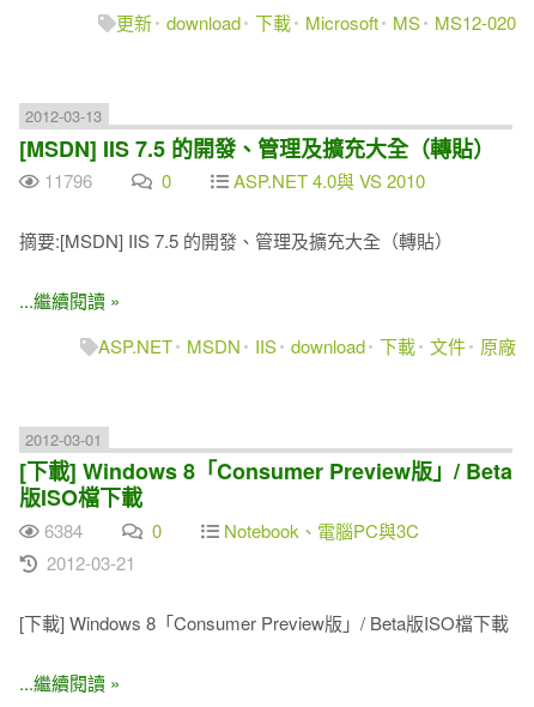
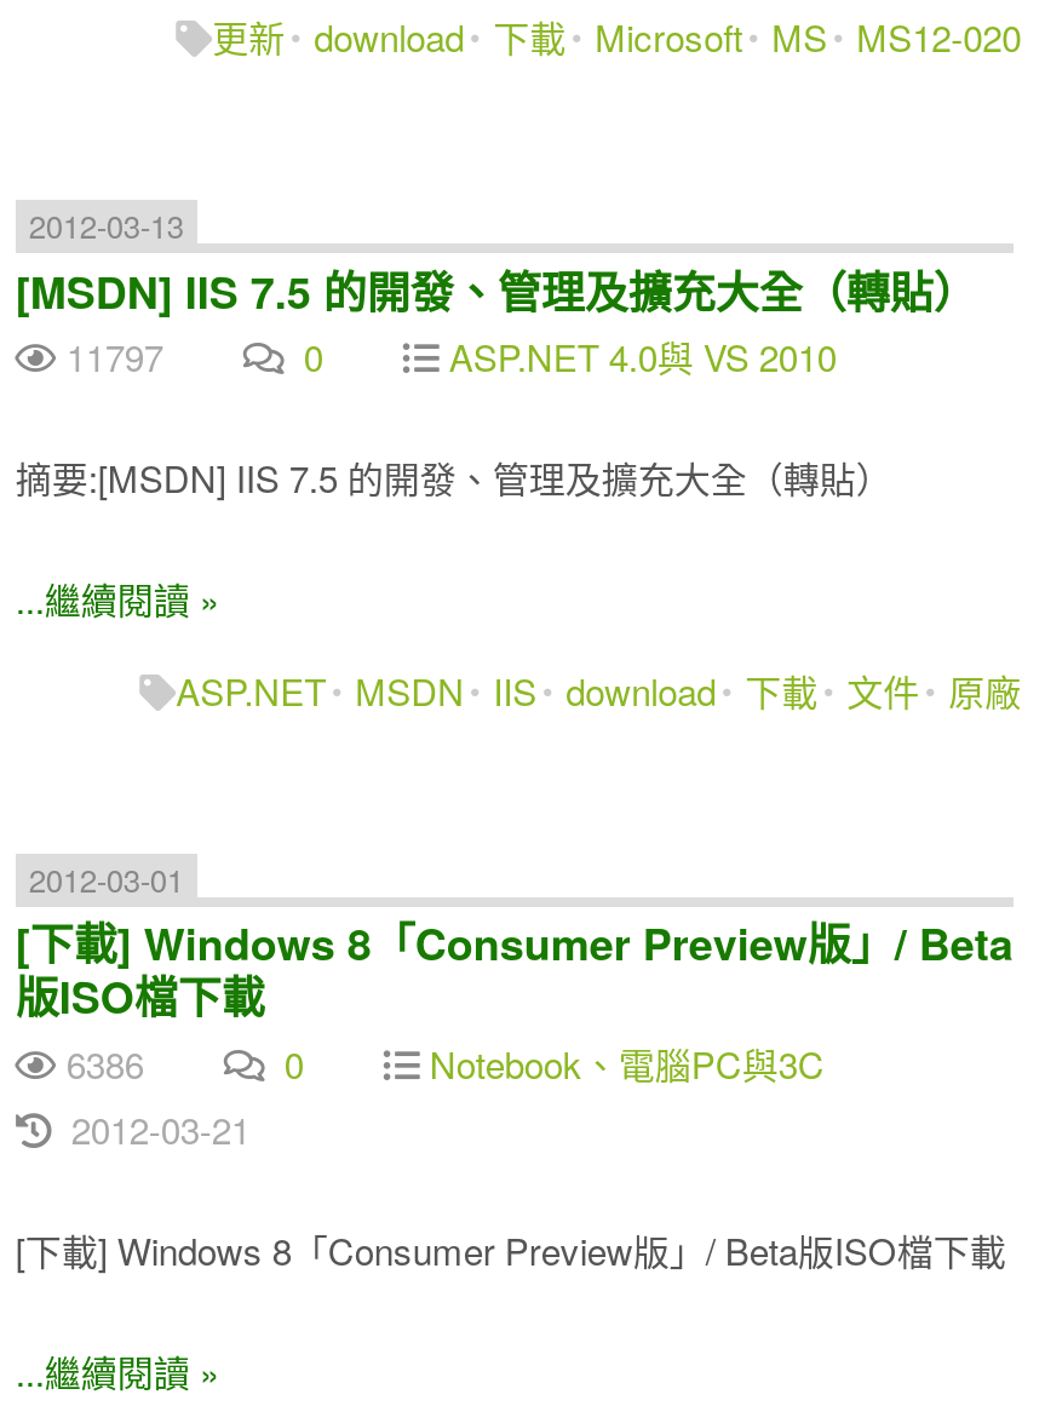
- 11796
+ 11797

- 6384
+ 6386
